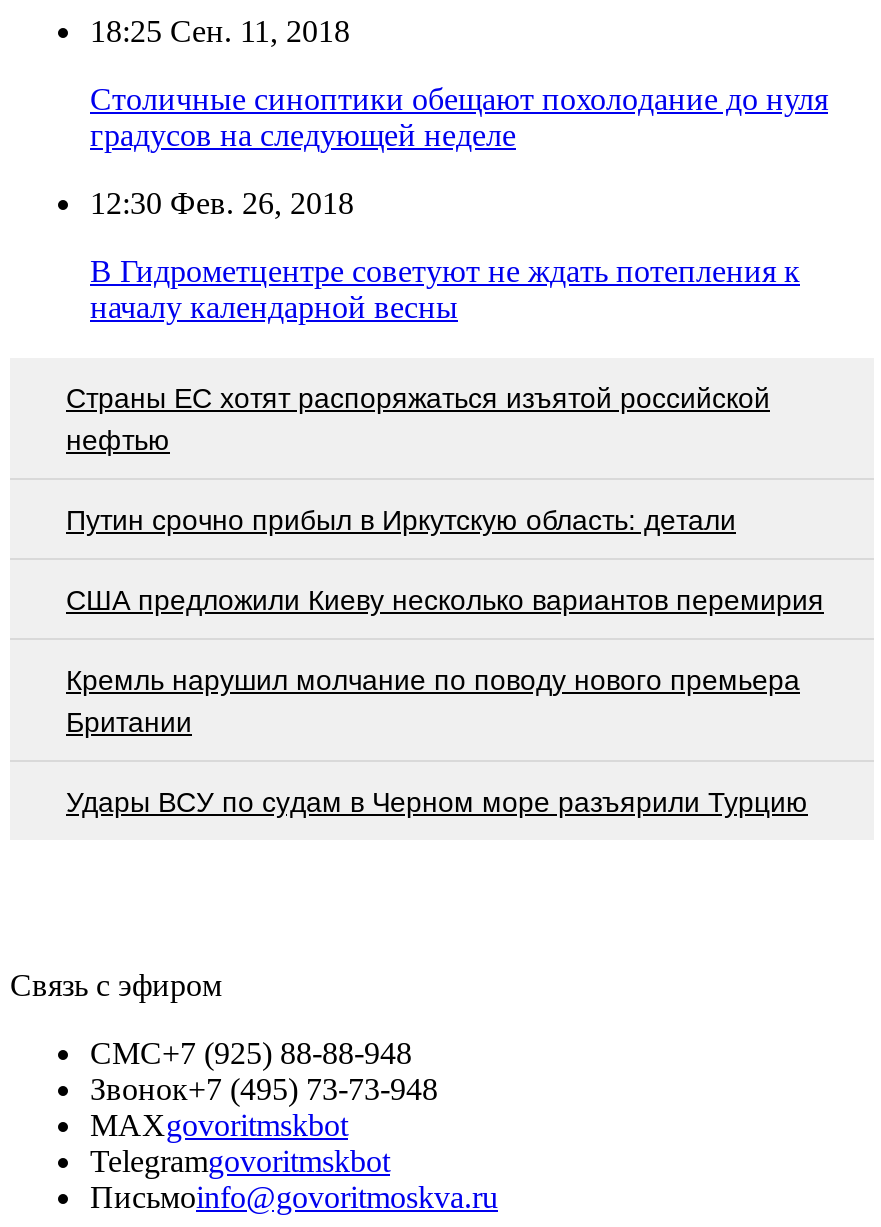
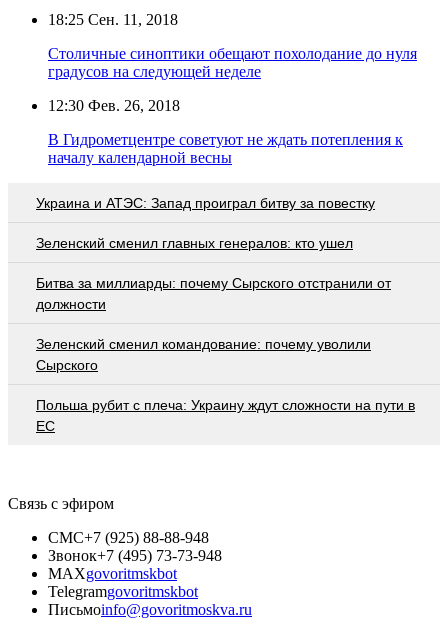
- Страны ЕС хотят распоряжаться изъятой российской
- нефтью
+ Украина и АТЭС: Запад проиграл битву за повестку

- Путин срочно прибыл в Иркутскую область: детали
+ Зеленский сменил главных генералов: кто ушел

- США предложили Киеву несколько вариантов перемирия
+ Битва за миллиарды: почему Сырского отстранили от
+ должности

- Кремль нарушил молчание по поводу нового премьера
- Британии
+ Зеленский сменил командование: почему уволили
+ Сырского

- Удары ВСУ по судам в Черном море разъярили Турцию
+ Польша рубит с плеча: Украину ждут сложности на пути в
+ ЕС
